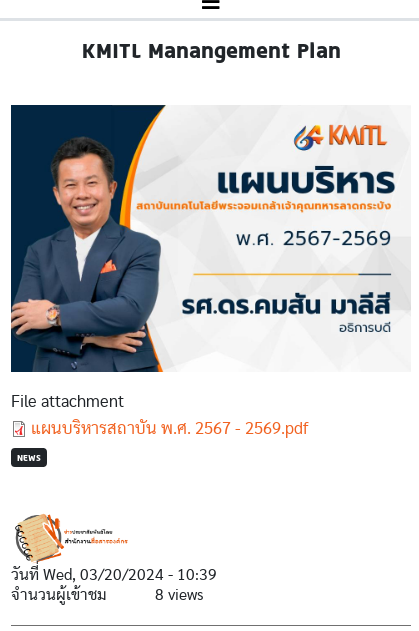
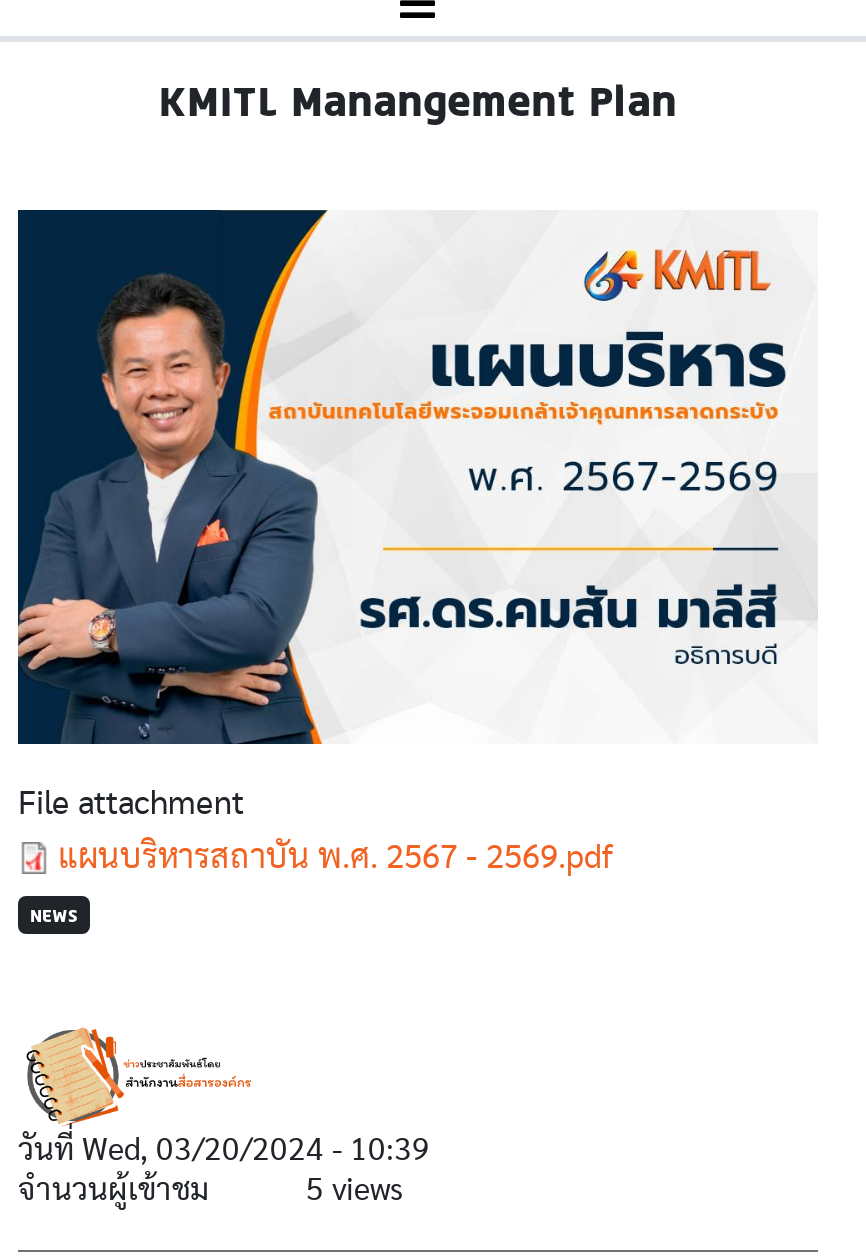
- 8 views
+ 5 views
